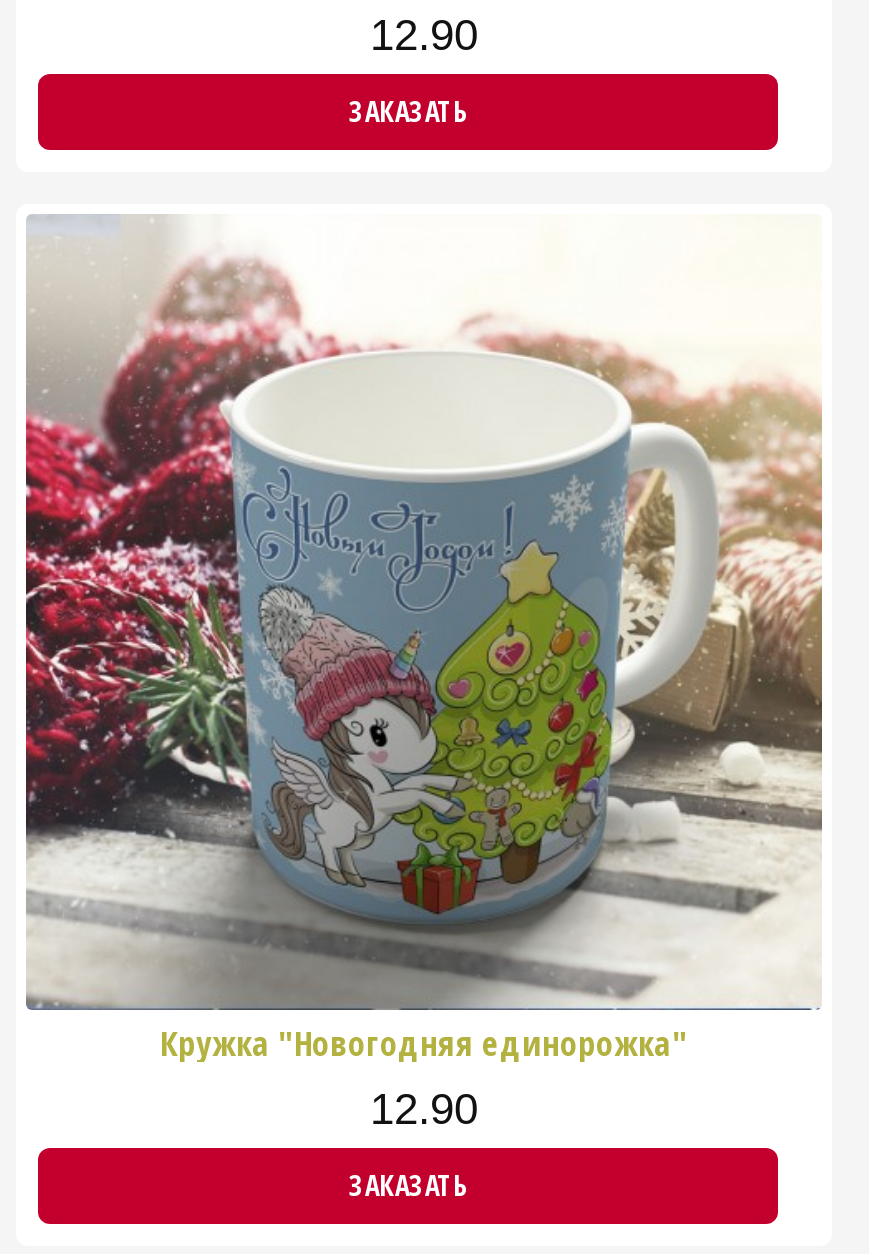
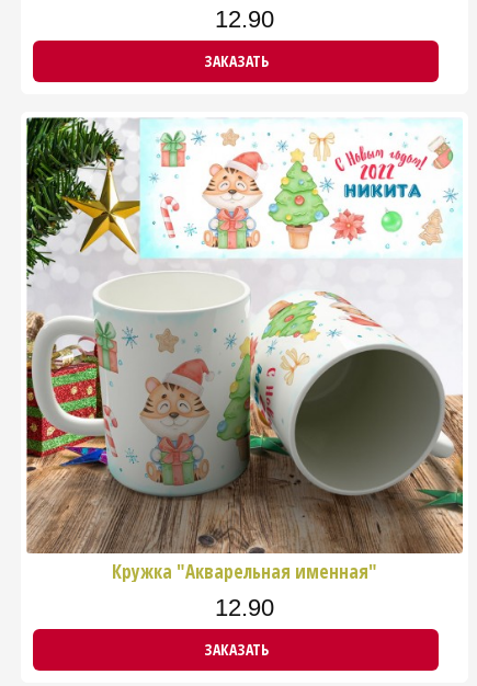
- [image]
- Кружка "Новогодняя единорожка"
+ [image]
+ Кружка "Акварельная именная"
